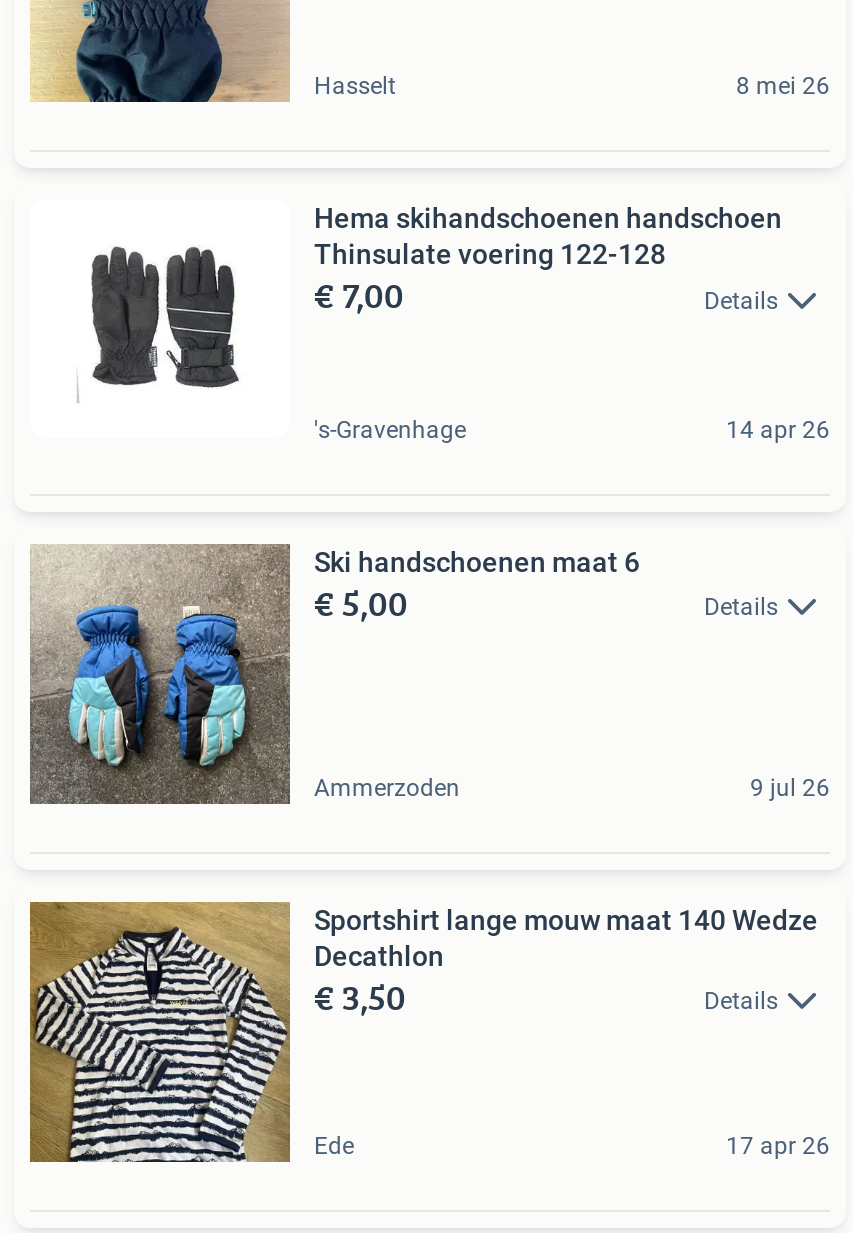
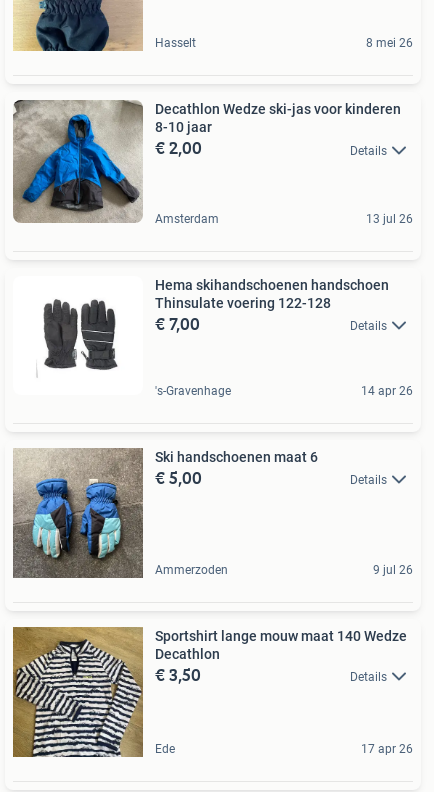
+ [image]
+ Decathlon Wedze ski-jas voor kinderen
+ 8-10 jaar
+ € 2,00
+ Details

+ Amsterdam
+ 13 jul 26
